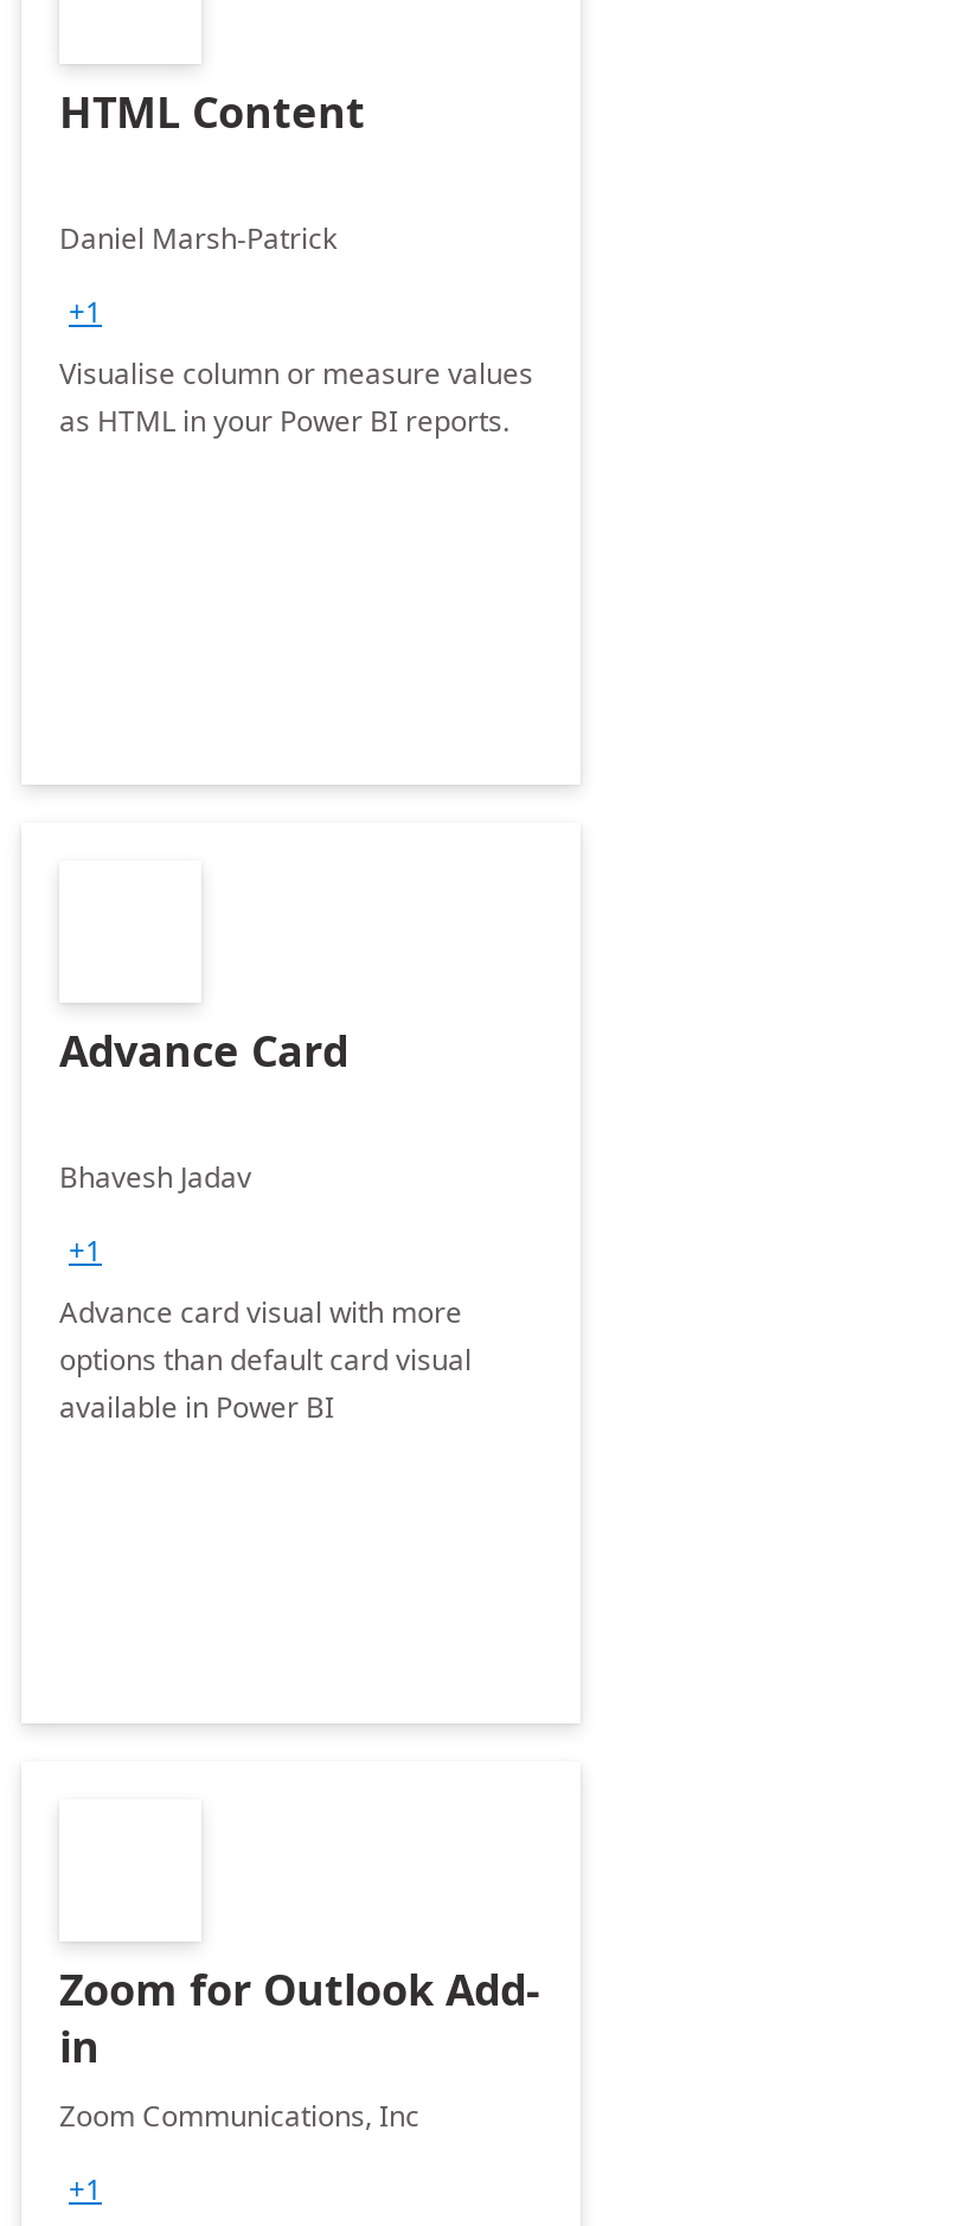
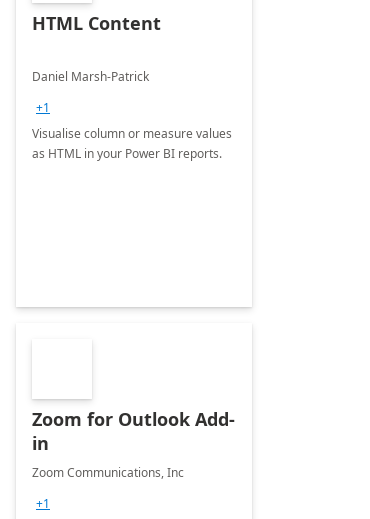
- Advance Card
- Bhavesh Jadav
- +1
- Advance card visual with more
- options than default card visual
- available in Power BI
